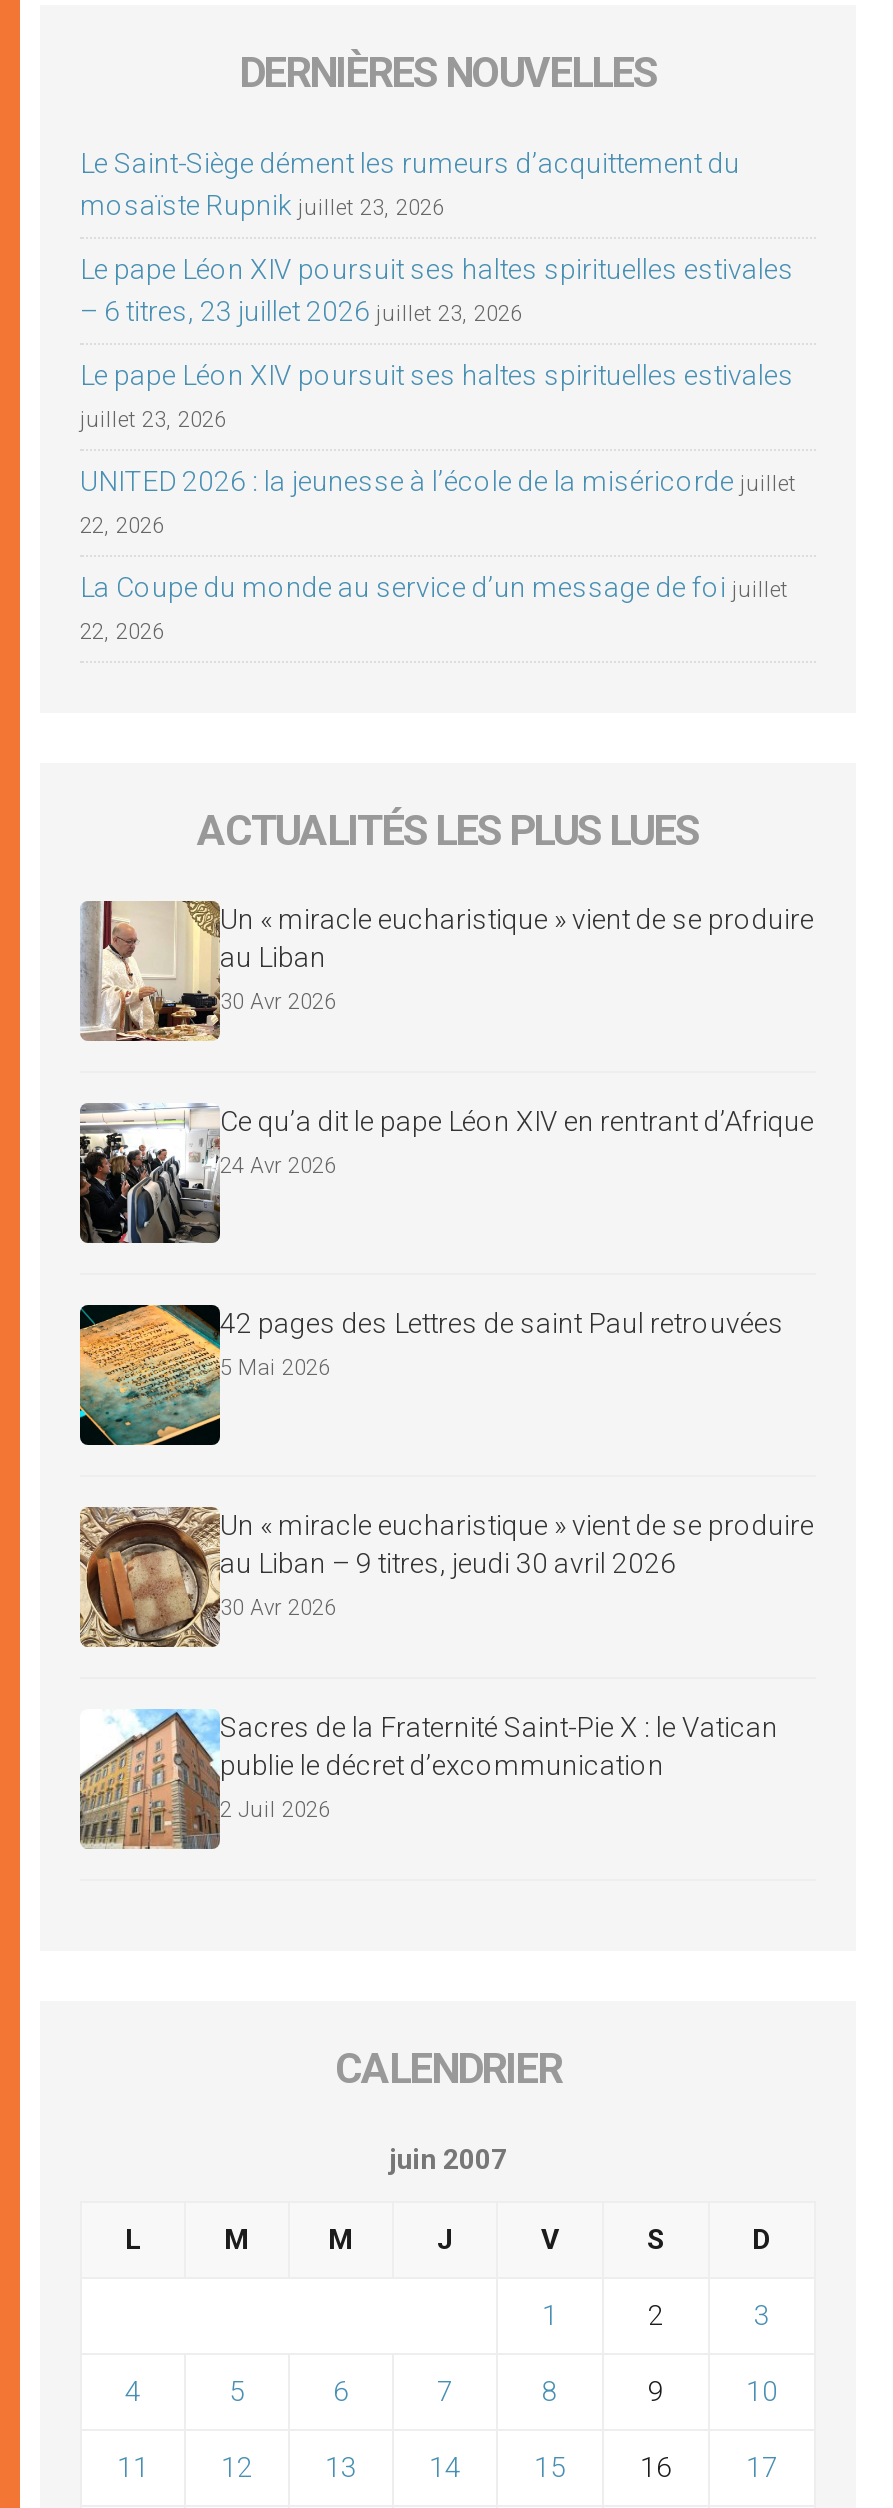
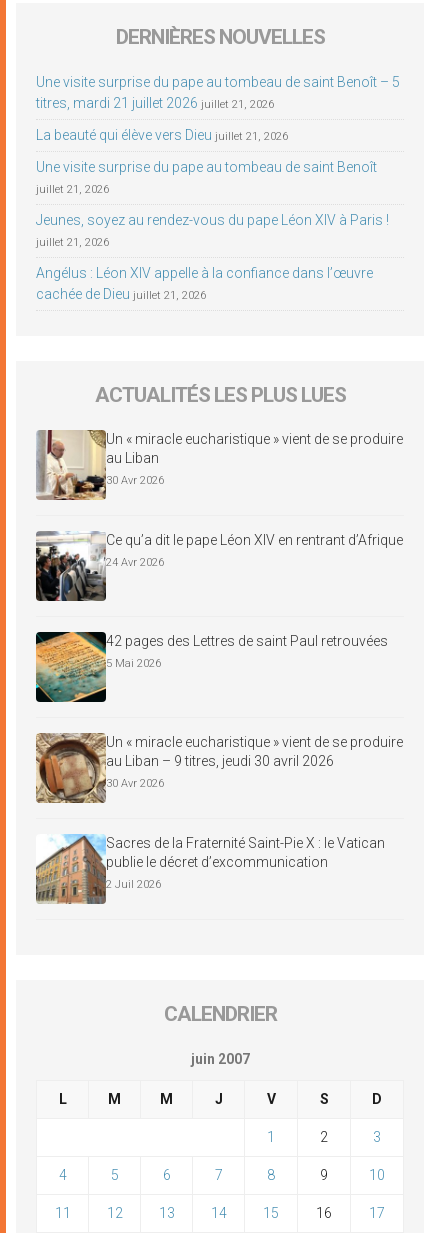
- Le Saint-Siège dément les rumeurs d’acquittement du
- mosaïste Rupnik juillet 23, 2026
- Le pape Léon XIV poursuit ses haltes spirituelles estivales
- – 6 titres, 23 juillet 2026 juillet 23, 2026
- Le pape Léon XIV poursuit ses haltes spirituelles estivales
- juillet 23, 2026
- UNITED 2026 : la jeunesse à l’école de la miséricorde juillet
- 22, 2026
- La Coupe du monde au service d’un message de foi juillet
- 22, 2026
+ Une visite surprise du pape au tombeau de saint Benoît – 5
+ titres, mardi 21 juillet 2026 juillet 21, 2026
+ La beauté qui élève vers Dieu juillet 21, 2026
+ Une visite surprise du pape au tombeau de saint Benoît
+ juillet 21, 2026
+ Jeunes, soyez au rendez-vous du pape Léon XIV à Paris !
+ juillet 21, 2026
+ Angélus : Léon XIV appelle à la confiance dans l’œuvre
+ cachée de Dieu juillet 21, 2026
